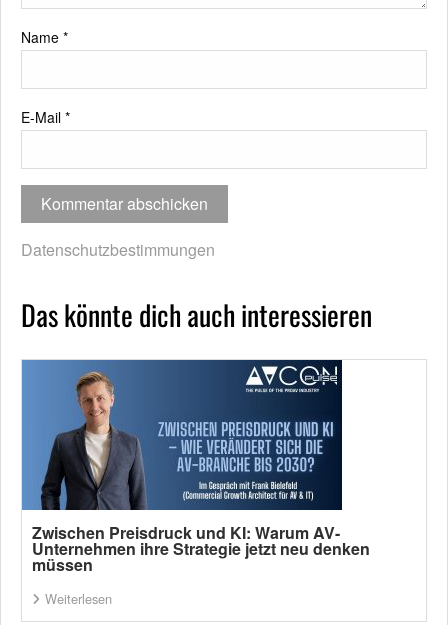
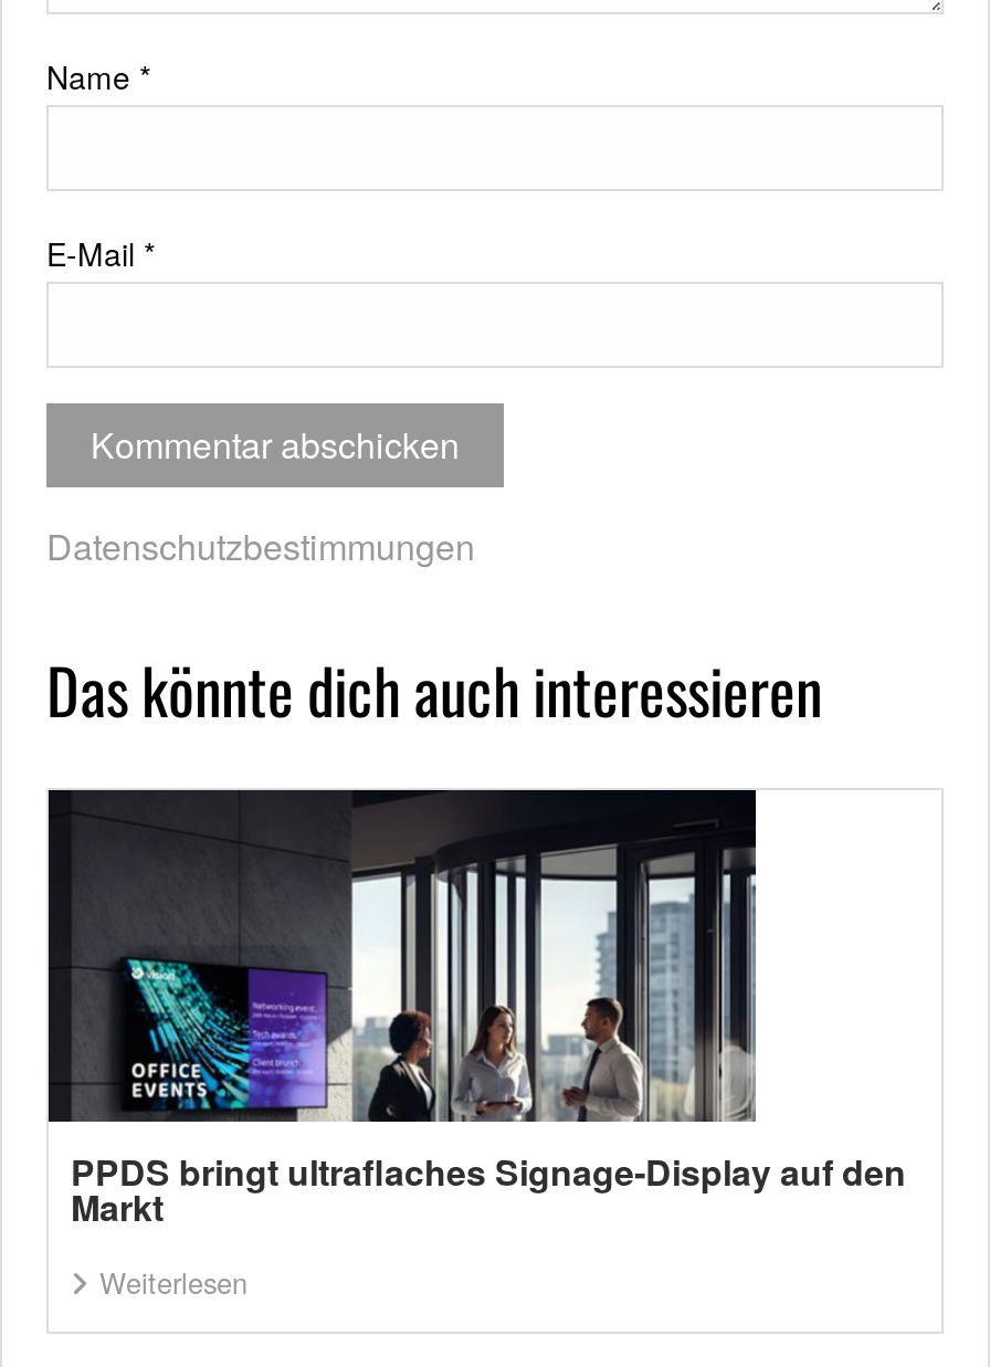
- [image]
- Zwischen Preisdruck und KI: Warum AV-
- Unternehmen ihre Strategie jetzt neu denken
- müssen
+ [image]
+ PPDS bringt ultraflaches Signage-Display auf den
+ Markt
